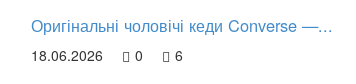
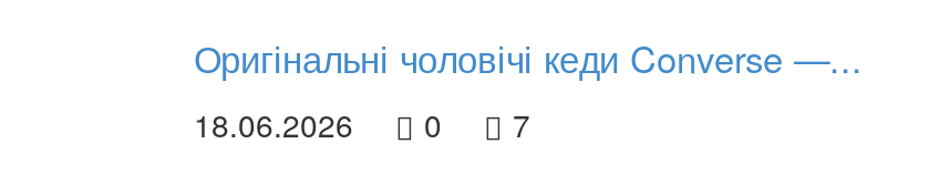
- 18.06.2026 0 6
+ 18.06.2026 0 7
